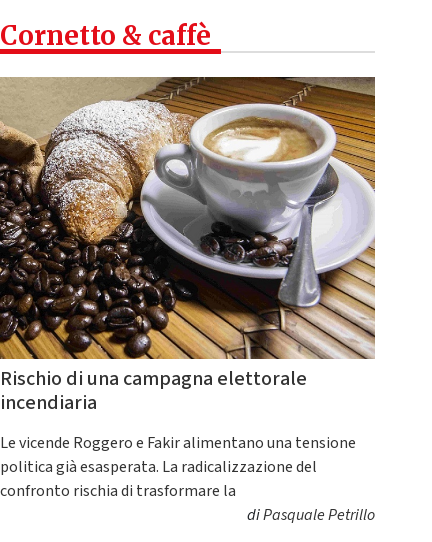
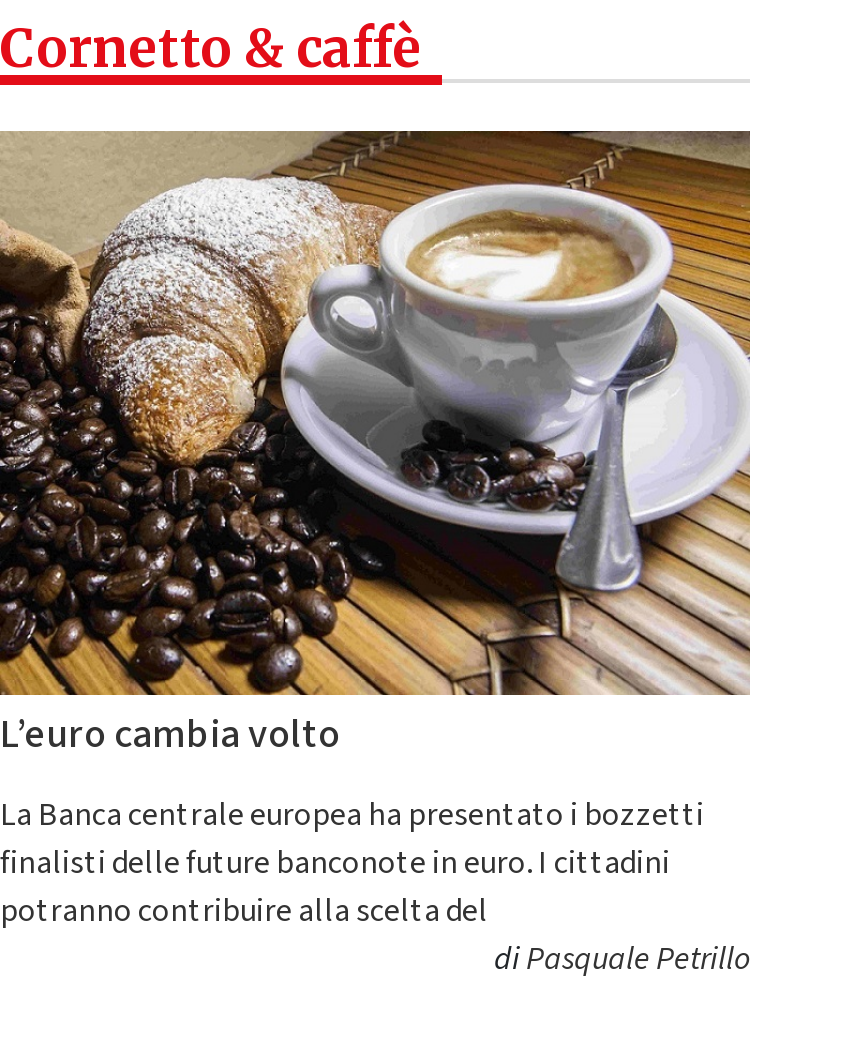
- Rischio di una campagna elettorale
- incendiaria
+ L’euro cambia volto

- Le vicende Roggero e Fakir alimentano una tensione
- politica già esasperata. La radicalizzazione del
- confronto rischia di trasformare la
+ La Banca centrale europea ha presentato i bozzetti
+ finalisti delle future banconote in euro. I cittadini
+ potranno contribuire alla scelta del
